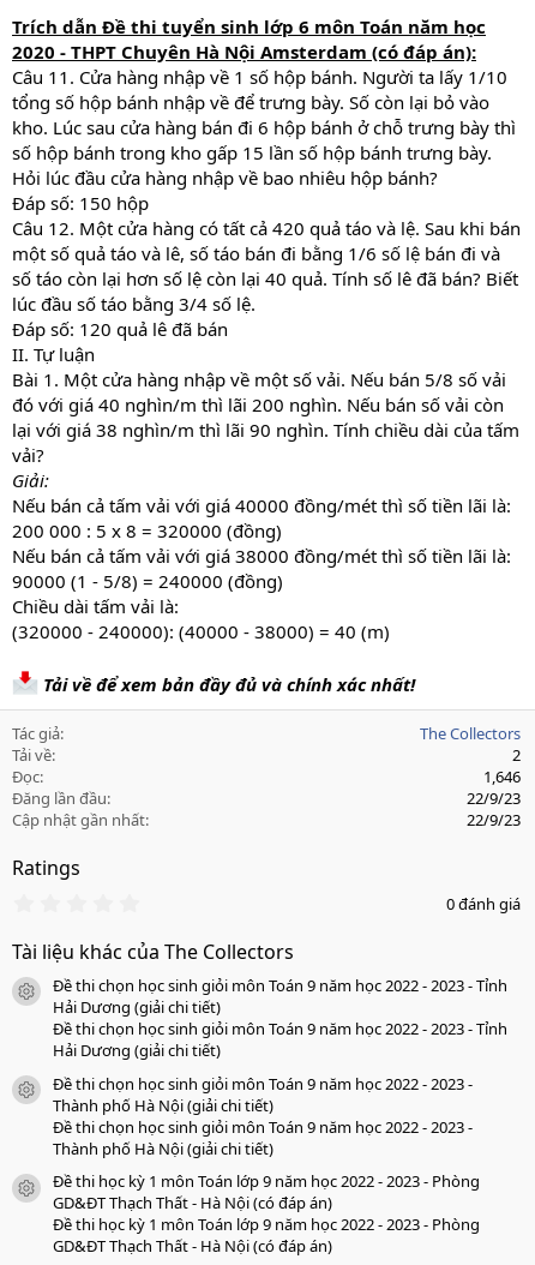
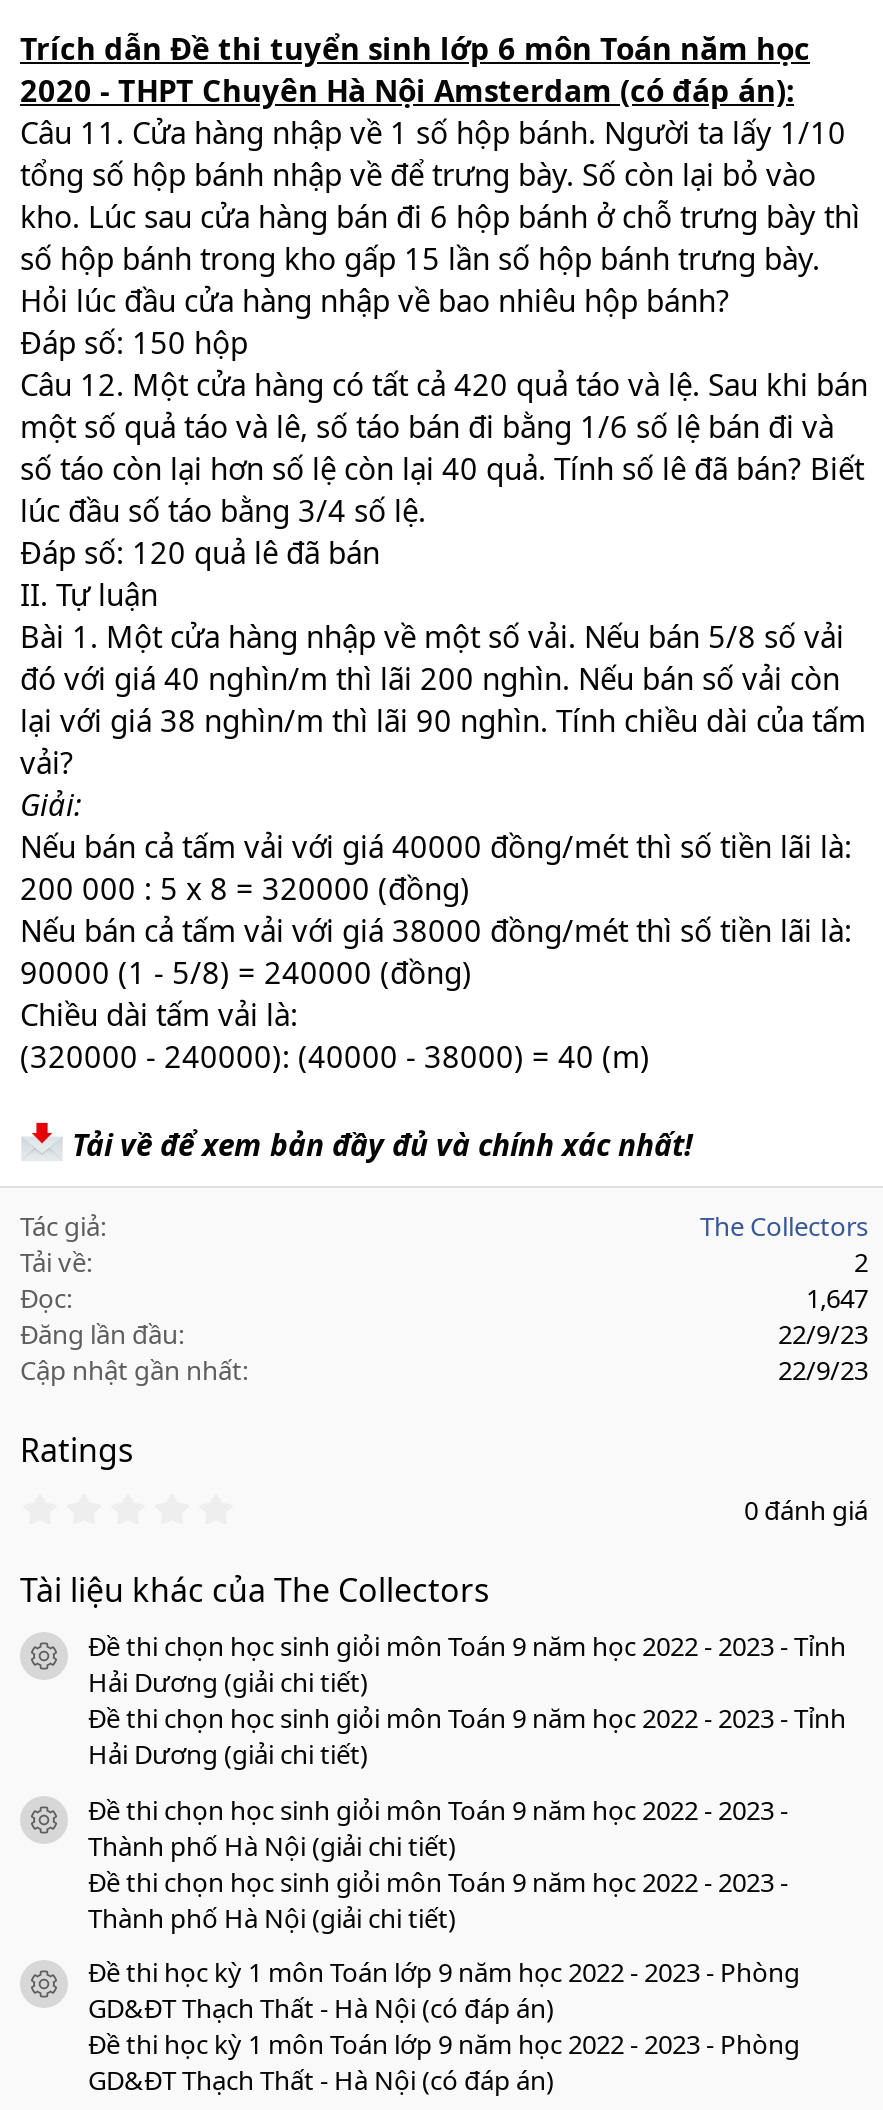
- 1,646
+ 1,647
